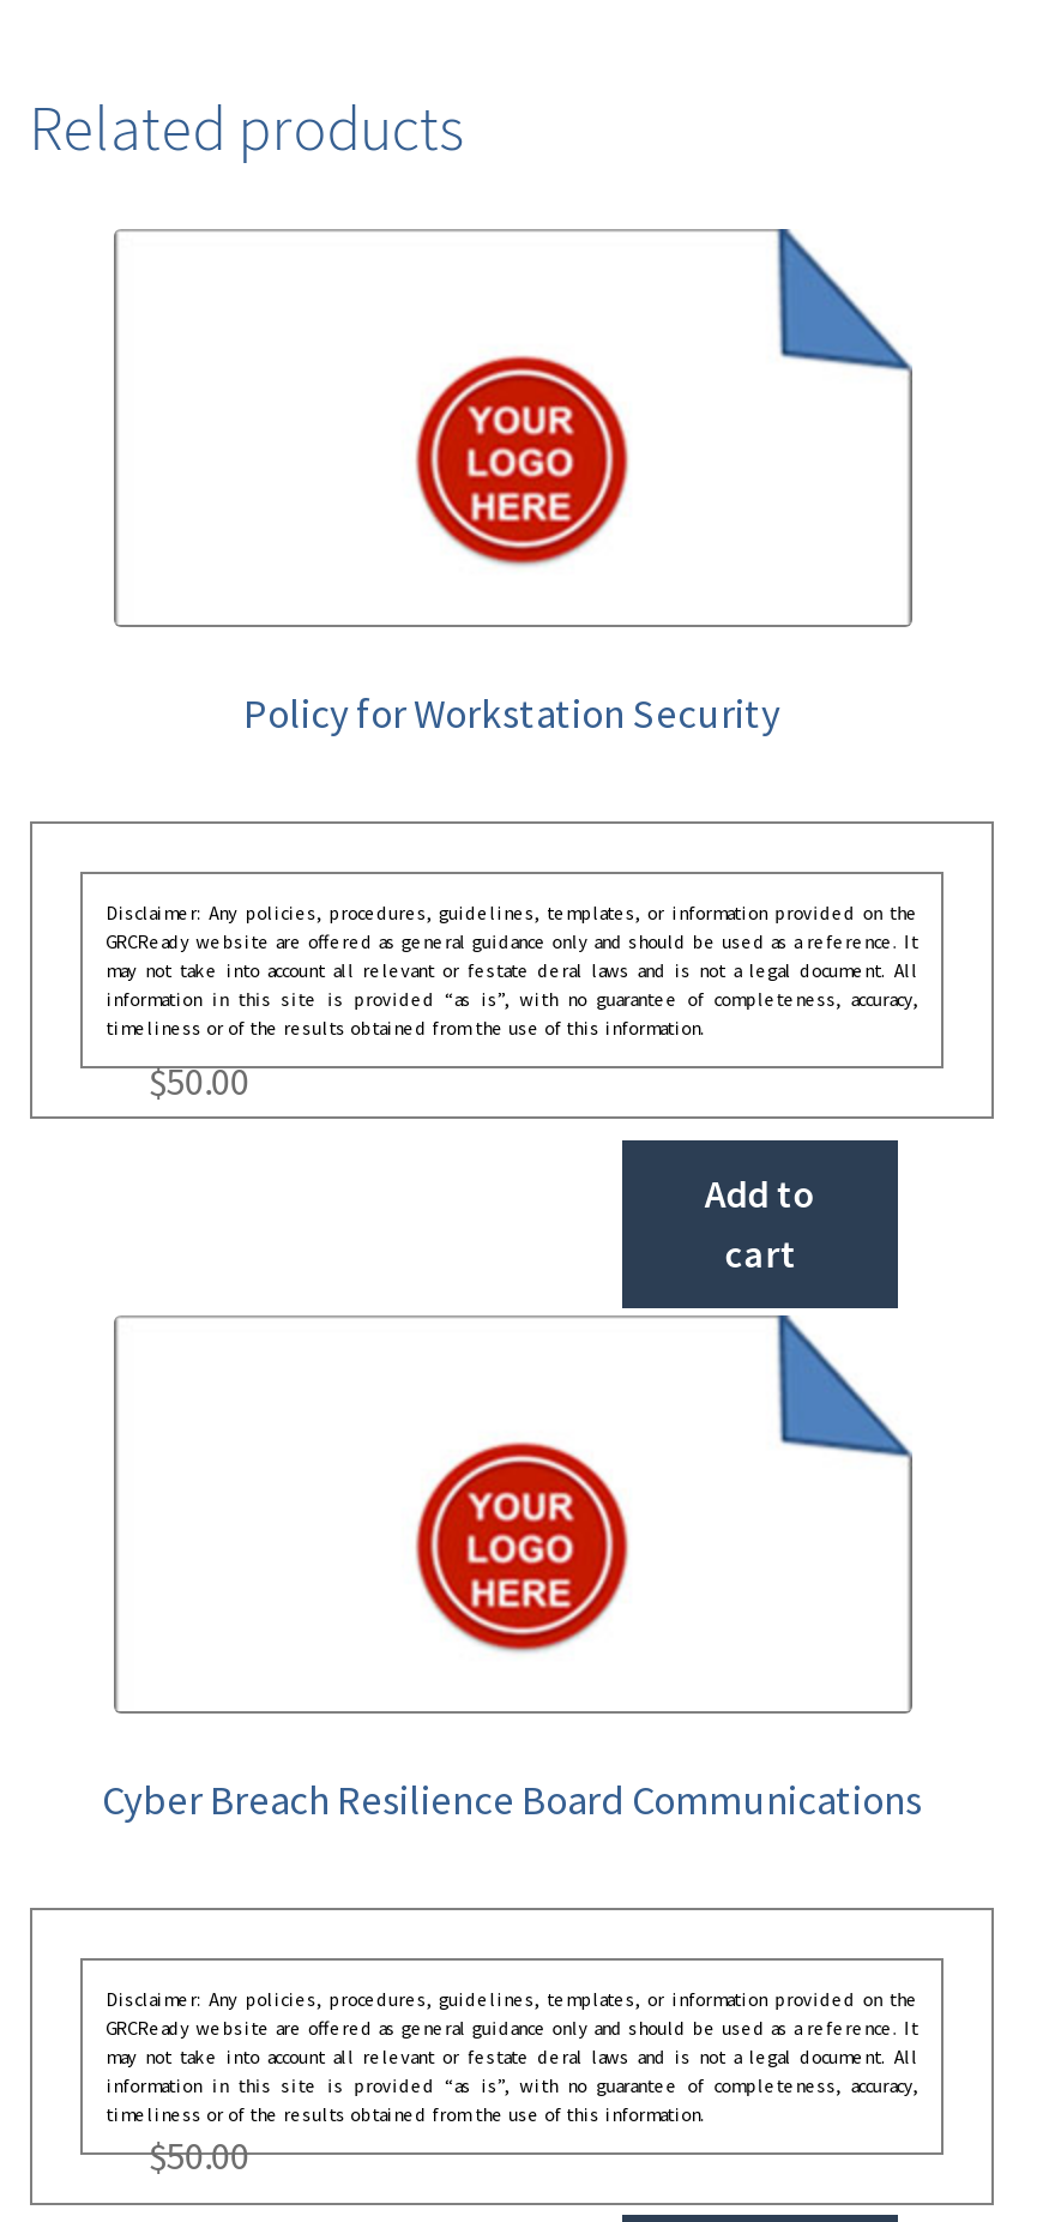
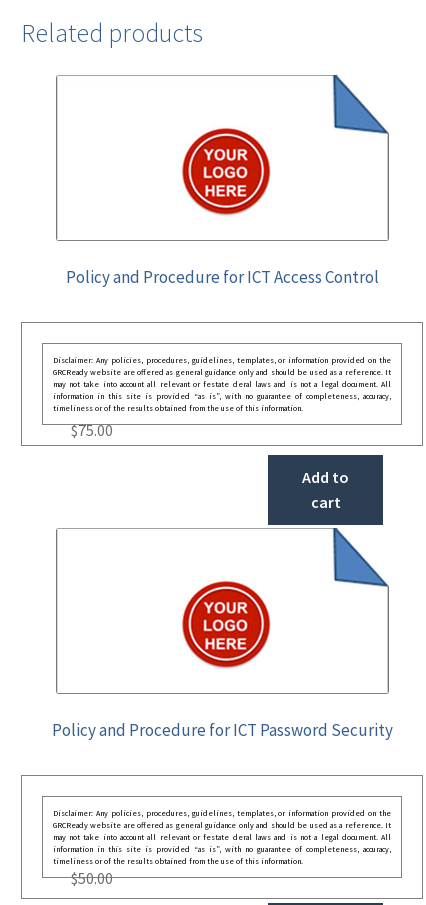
- Policy for Workstation Security
+ Policy and Procedure for ICT Access Control

- $50.00
+ $75.00

- Cyber Breach Resilience Board Communications
+ Policy and Procedure for ICT Password Security
